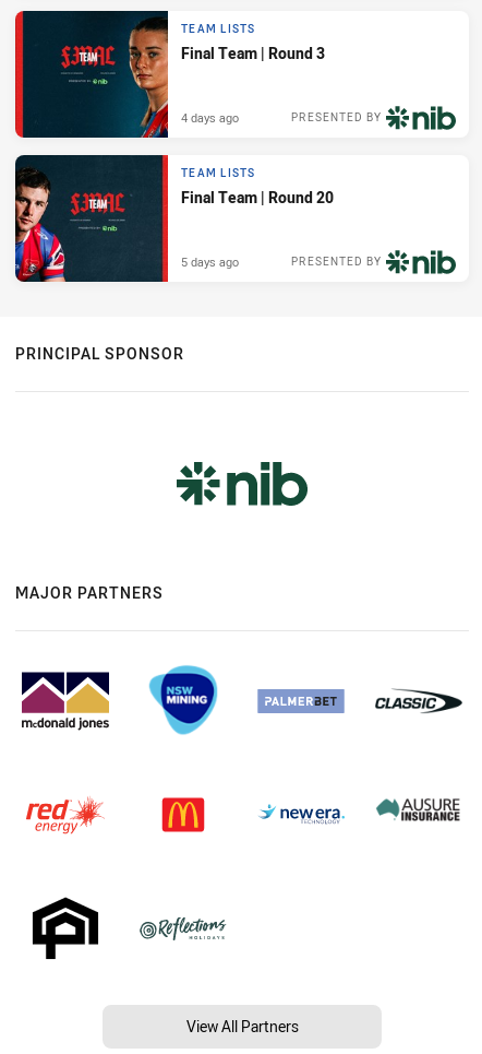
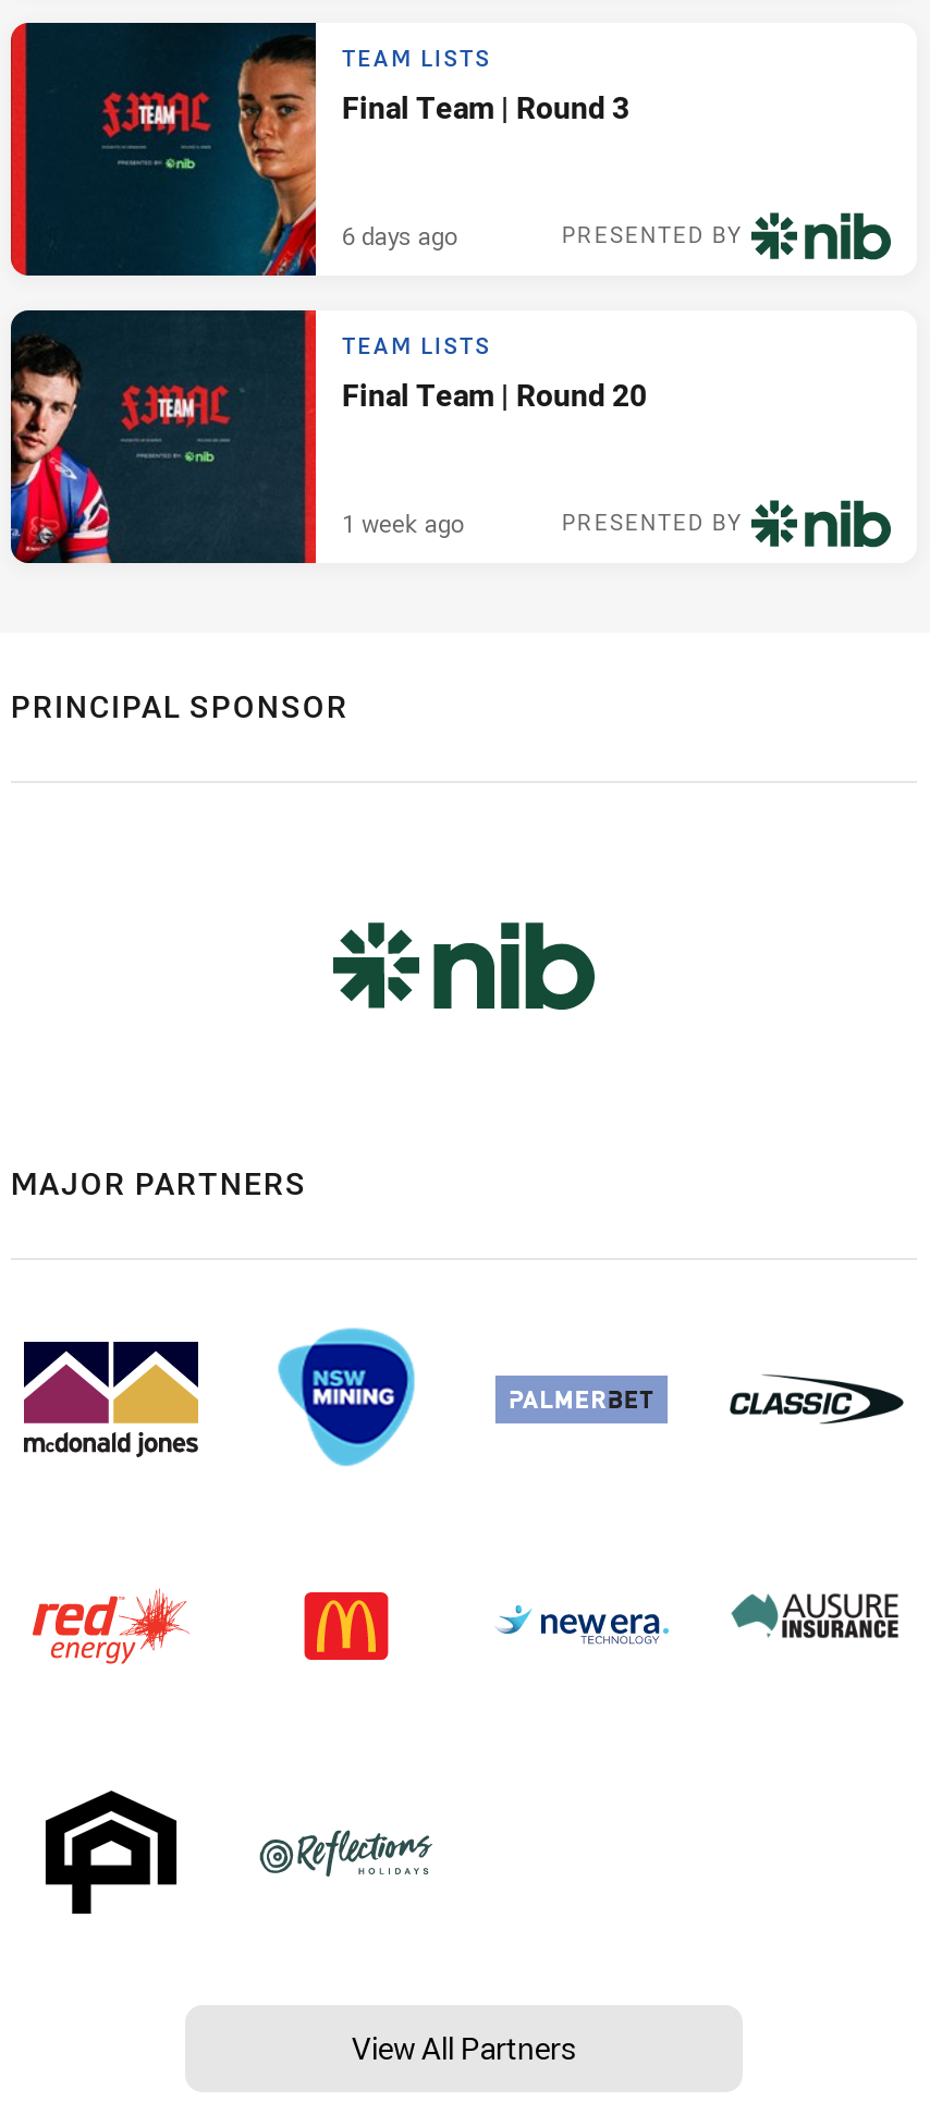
- 4 days ago
+ 6 days ago

- 5 days ago
+ 1 week ago
